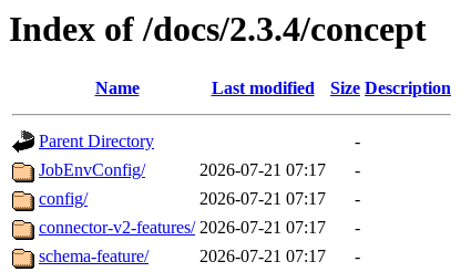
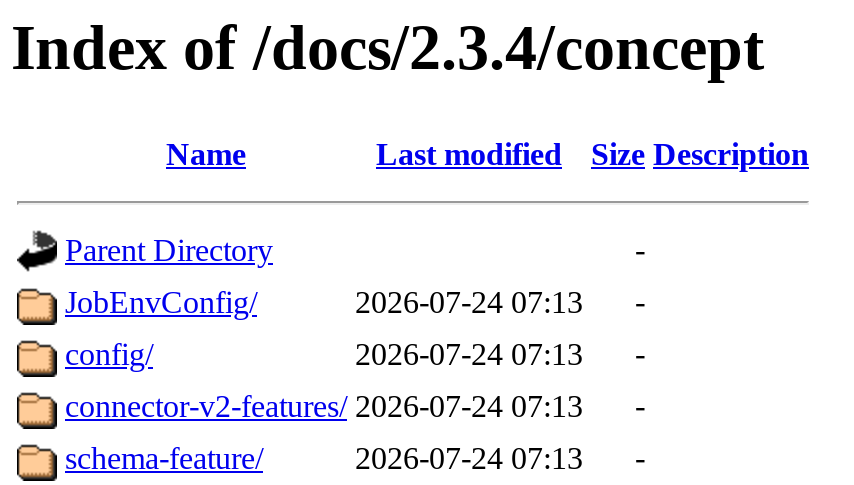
- 2026-07-21 07:17
+ 2026-07-24 07:13

- 2026-07-21 07:17
+ 2026-07-24 07:13

- connector-v2-features/ 2026-07-21 07:17
+ connector-v2-features/ 2026-07-24 07:13

- 2026-07-21 07:17
+ 2026-07-24 07:13
